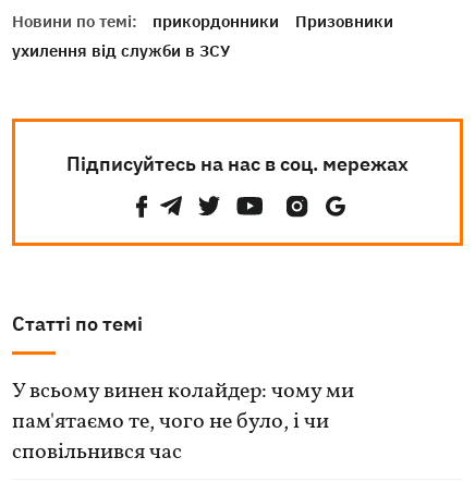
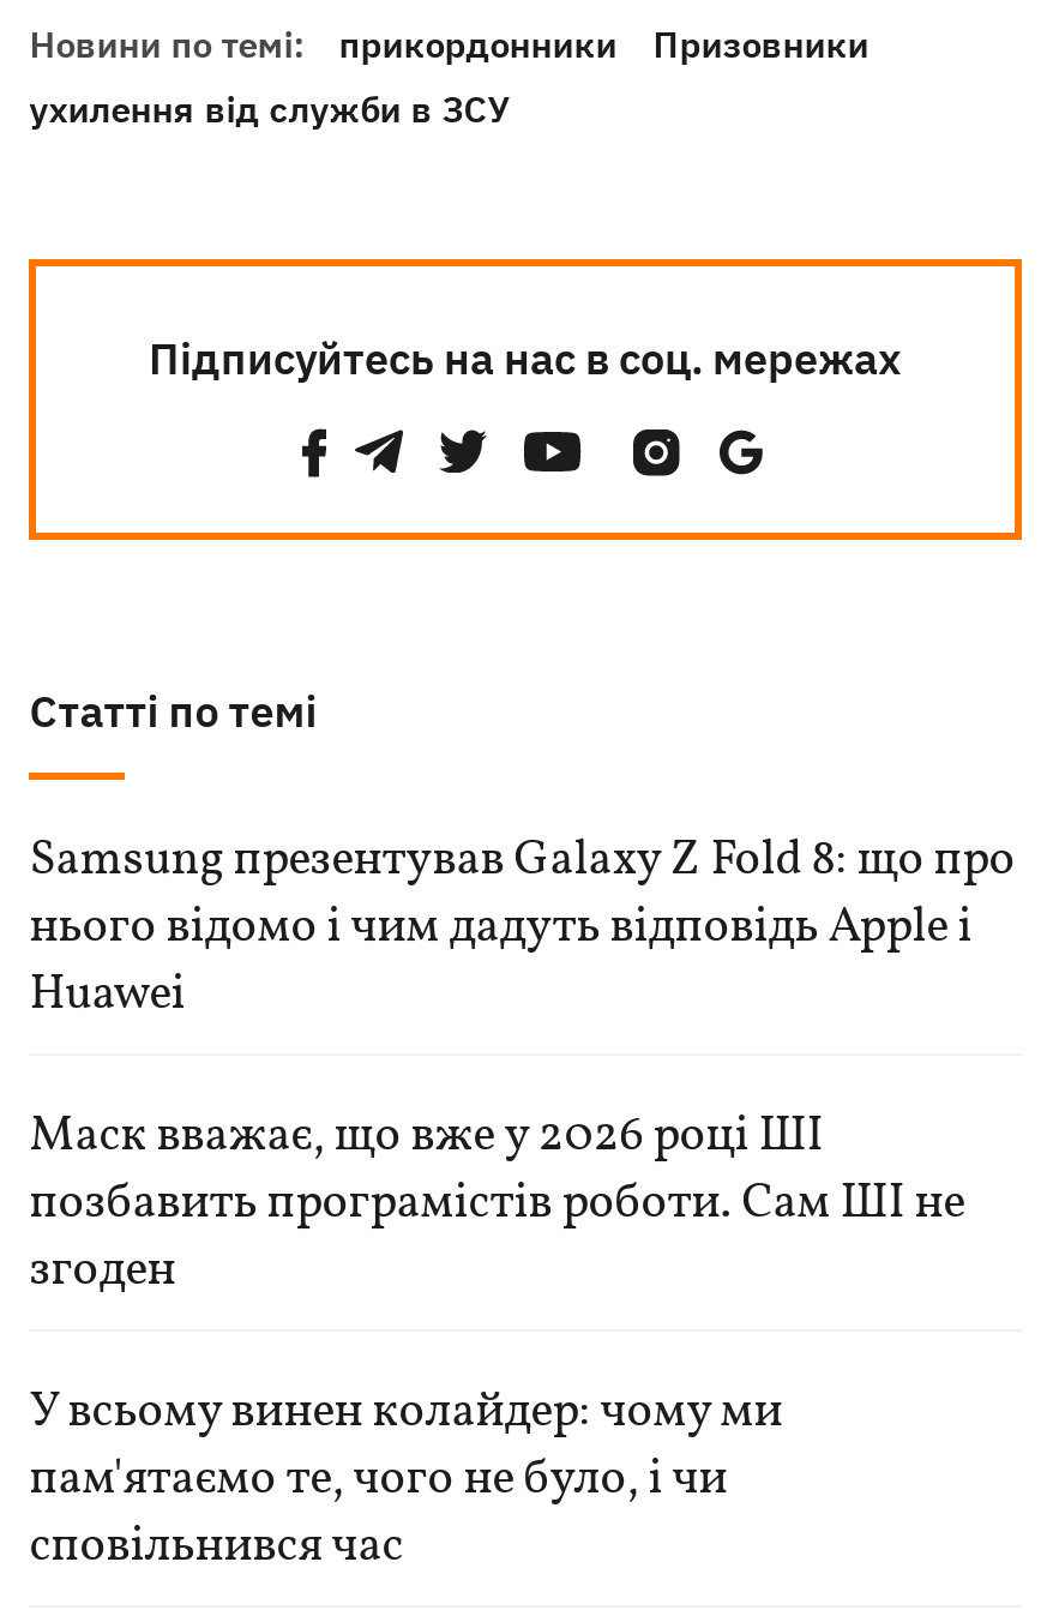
+ Samsung презентував Galaxy Z Fold 8: що про
+ нього відомо і чим дадуть відповідь Apple і
+ Huawei
+ Маск вважає, що вже у 2026 році ШІ
+ позбавить програмістів роботи. Сам ШІ не
+ згоден
